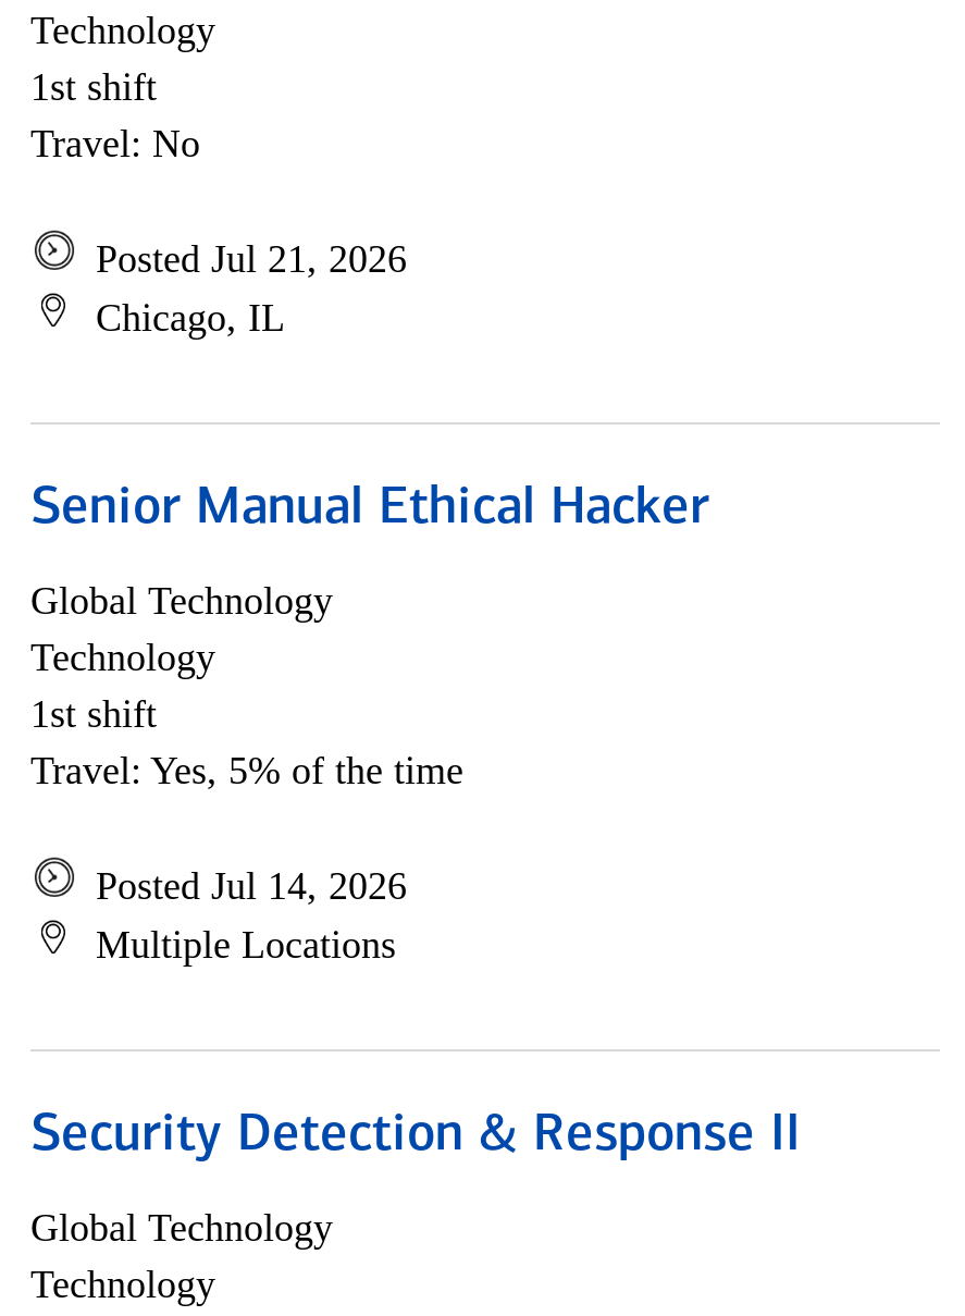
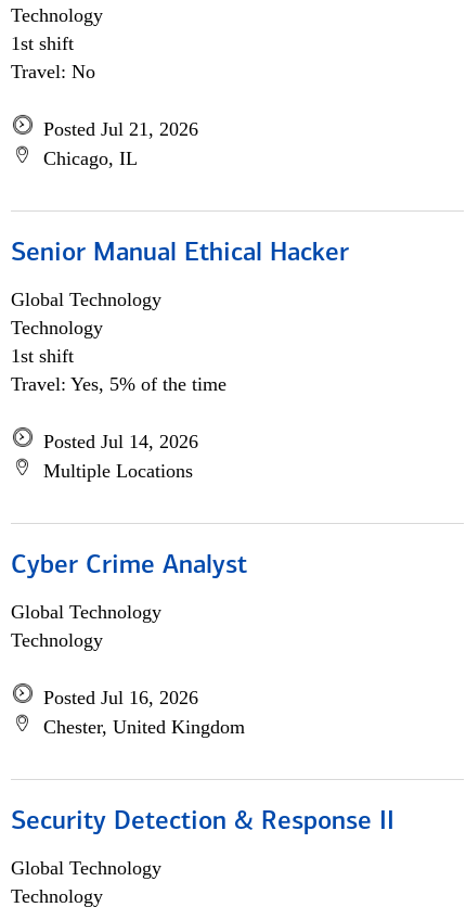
+ Cyber Crime Analyst
+ Global Technology
+ Technology
+ Posted Jul 16, 2026
+ Chester, United Kingdom
